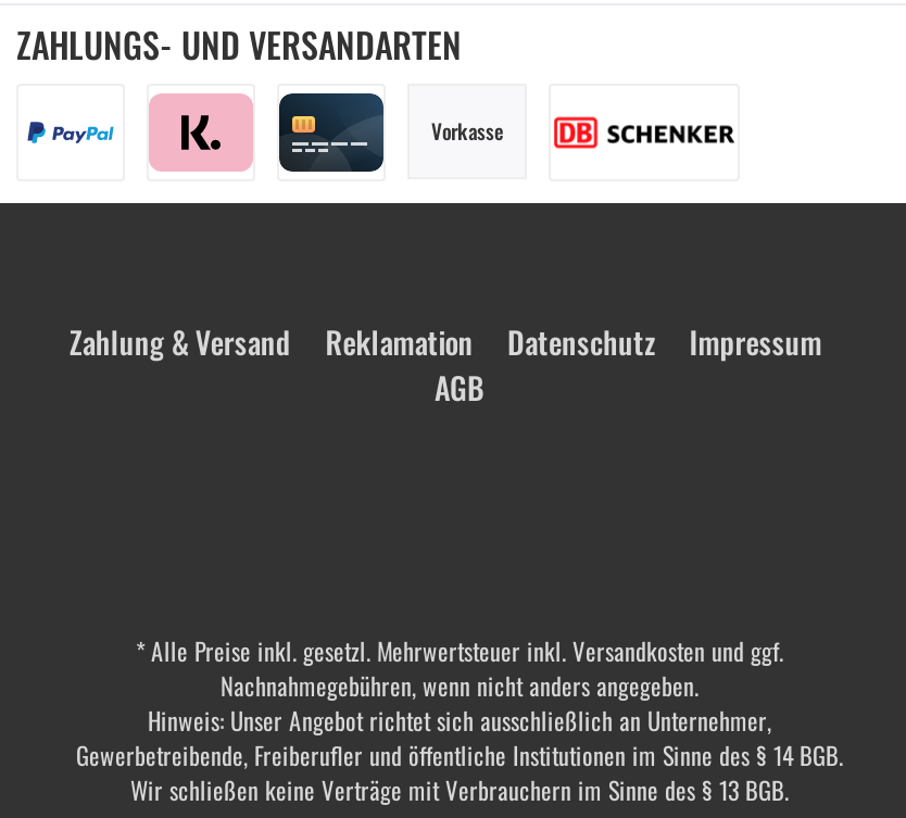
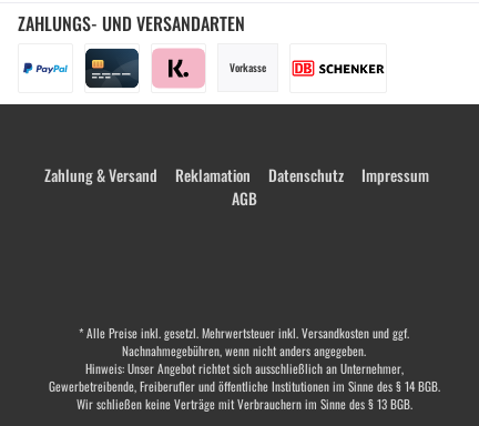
- [image]
+ [image]

- [image]
+ [image]
